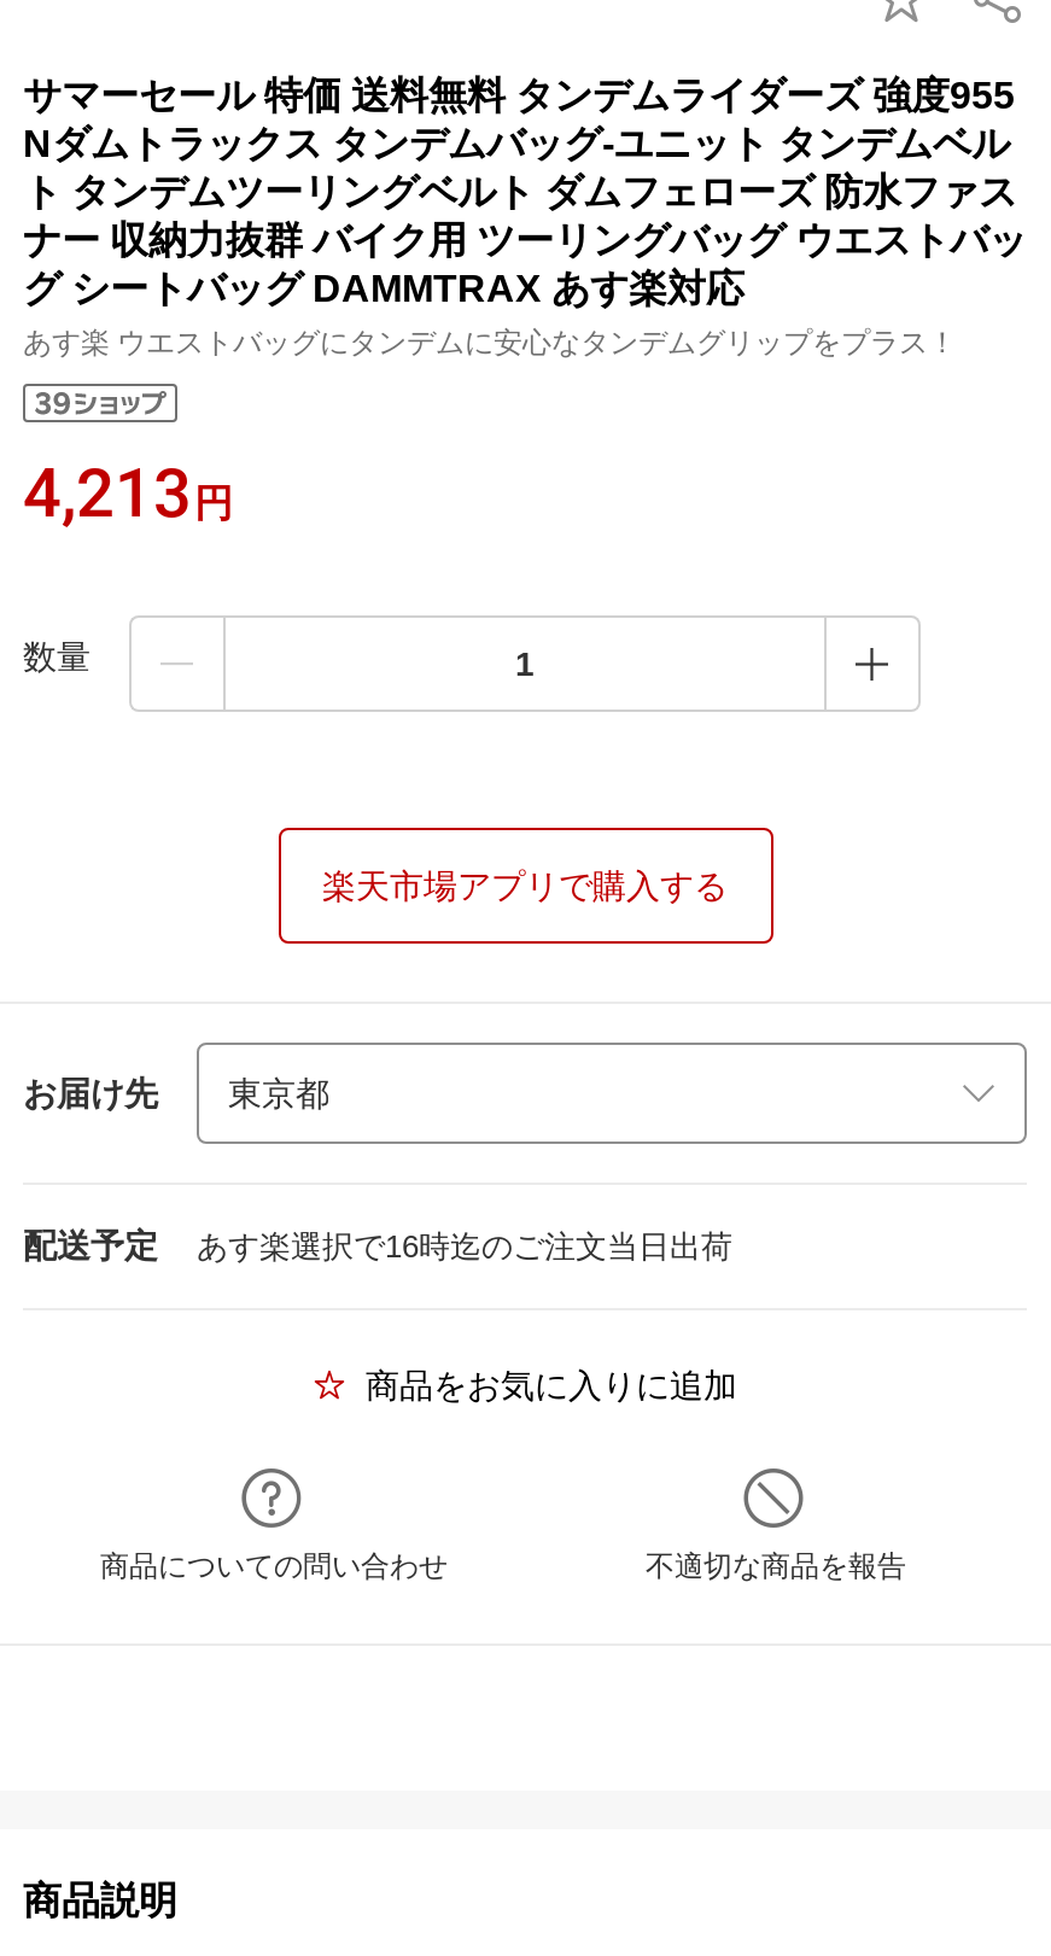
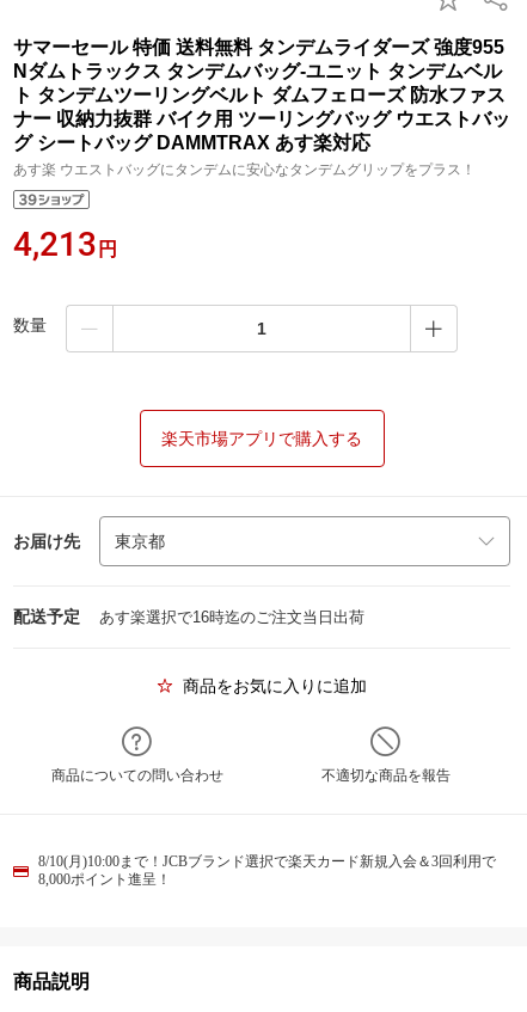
+ 8/10(月)10:00まで！JCBブランド選択で楽天カード新規入会＆3回利用で
+ 8,000ポイント進呈！
